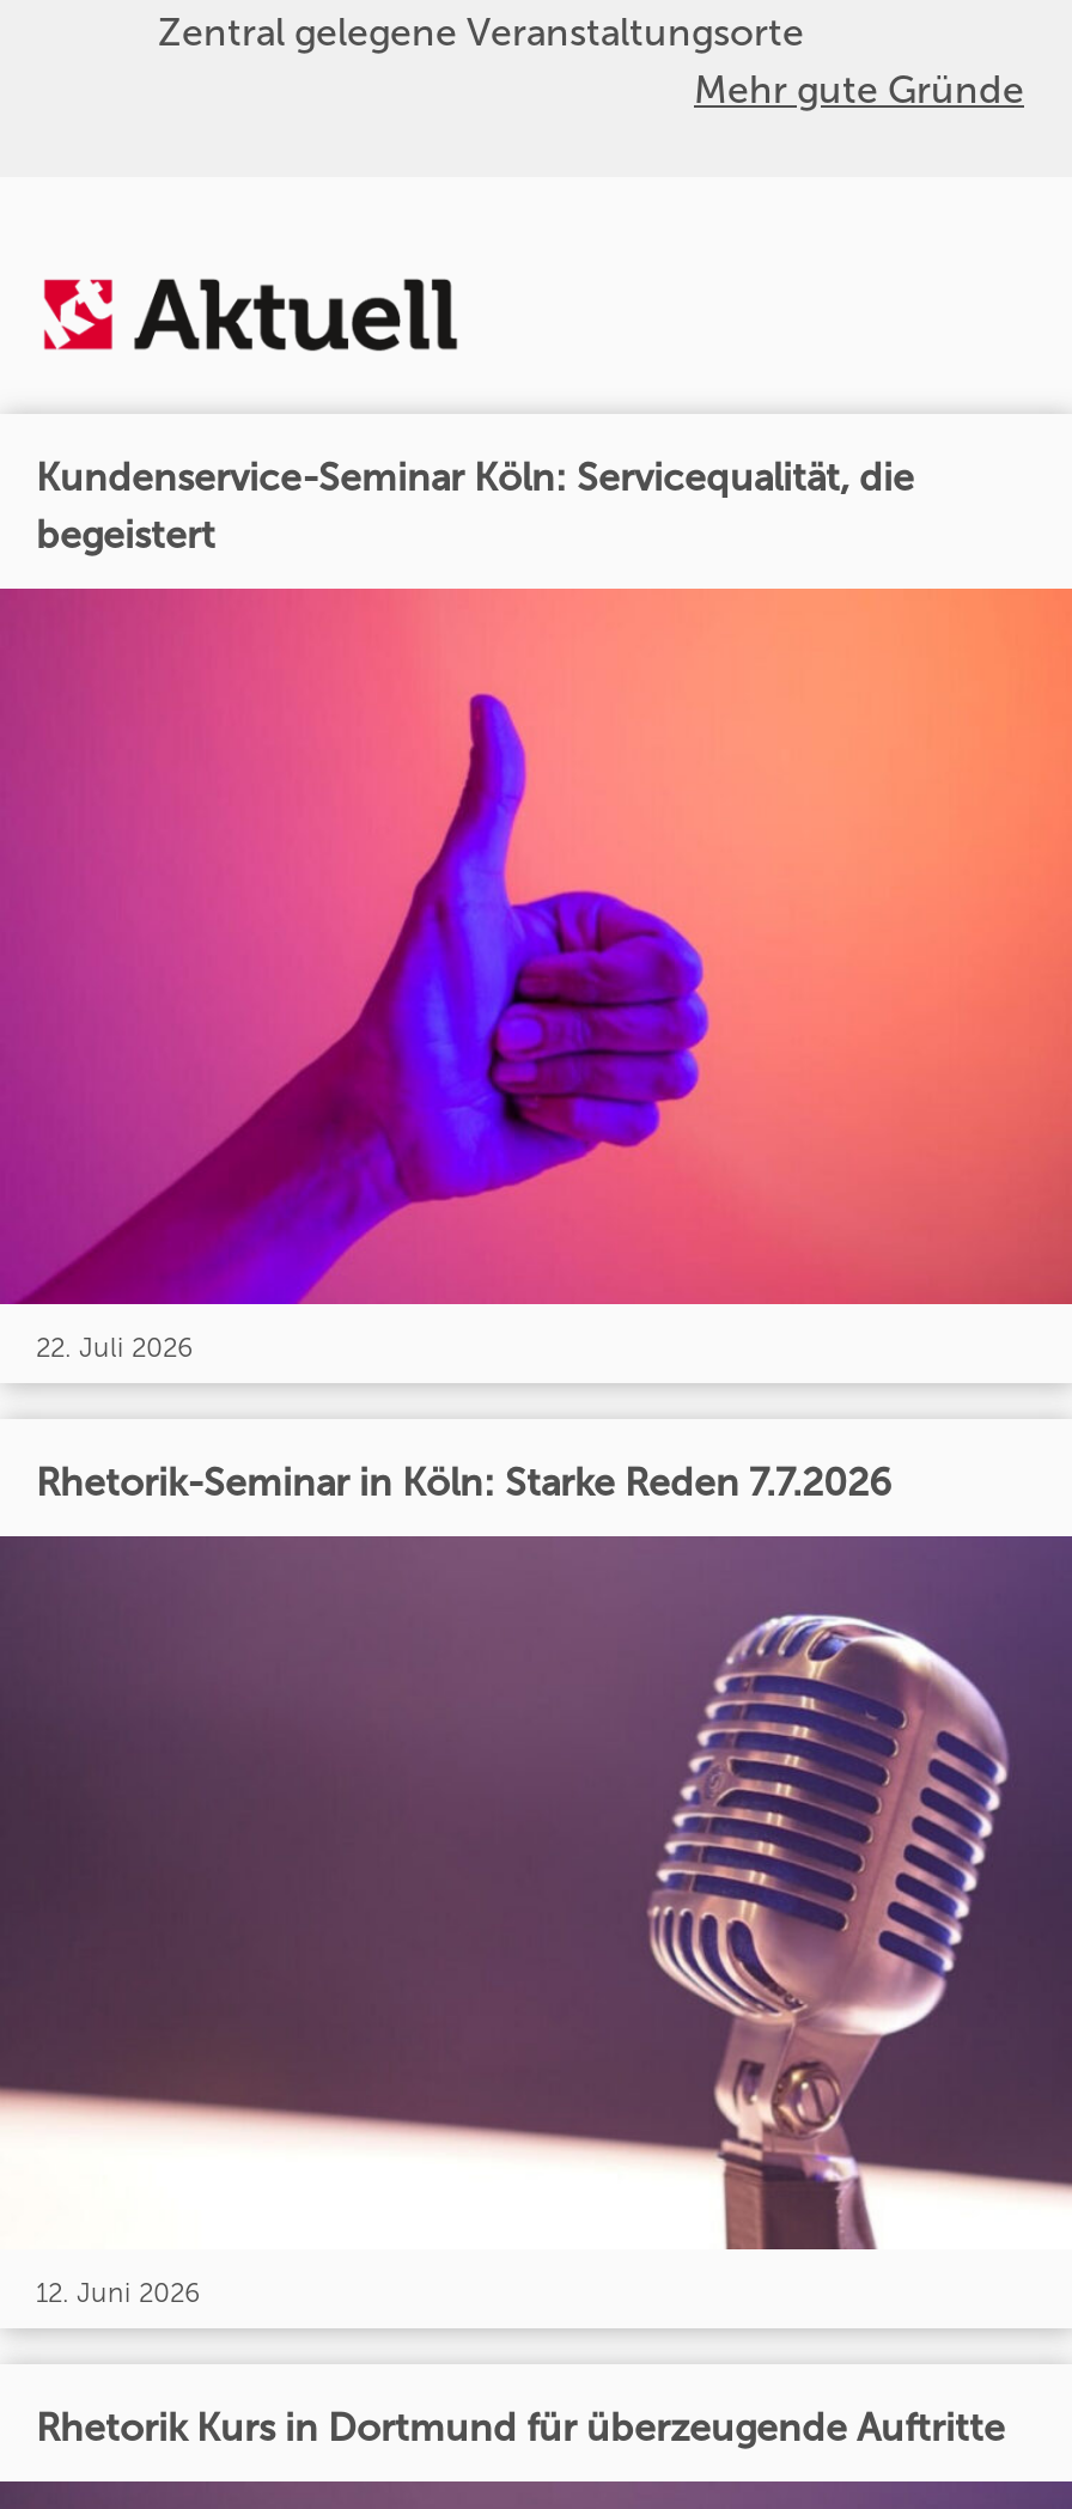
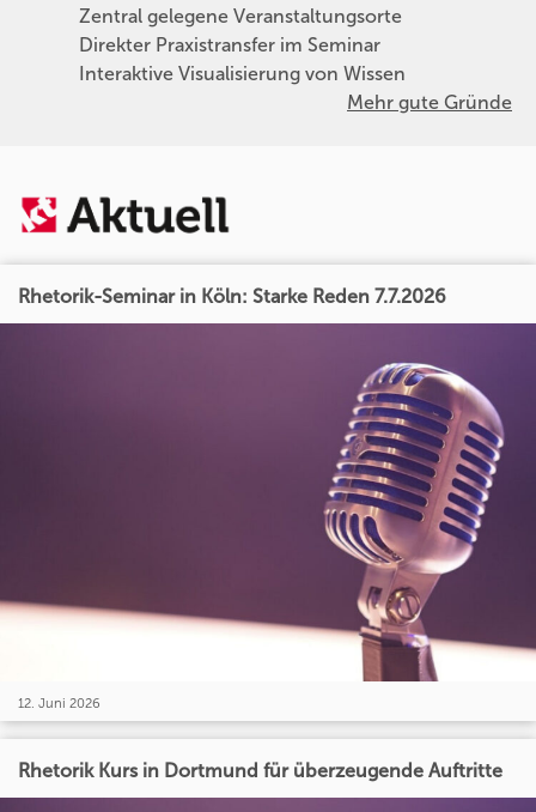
+ Direkter Praxistransfer im Seminar
+ Interaktive Visualisierung von Wissen

moved down: Mehr gute Gründe

- Kundenservice-Seminar Köln: Servicequalität, die
- begeistert

- [image]
- 22. Juli 2026
